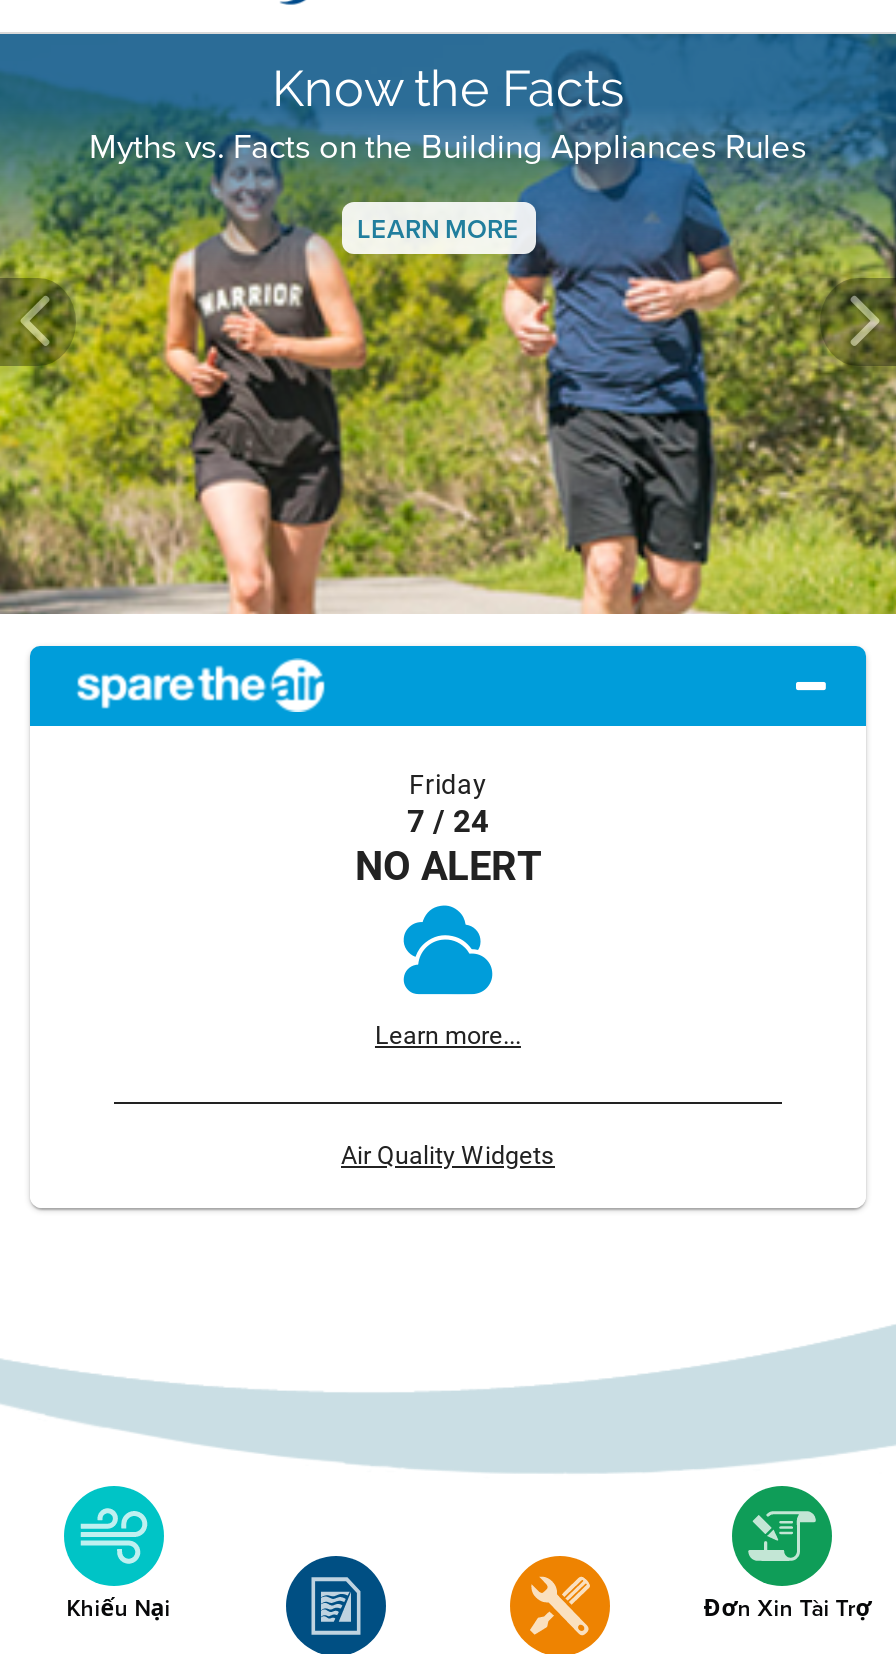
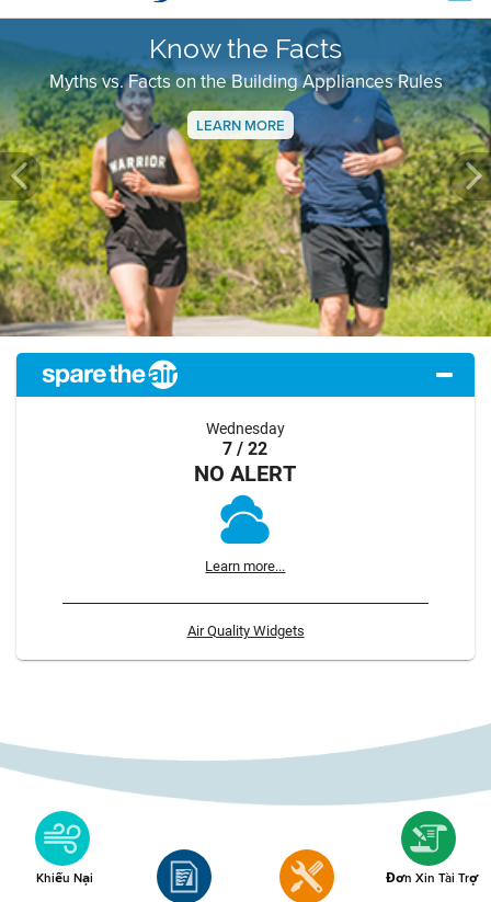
- Friday
- 7 / 24
+ Wednesday
+ 7 / 22
